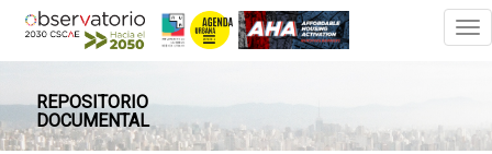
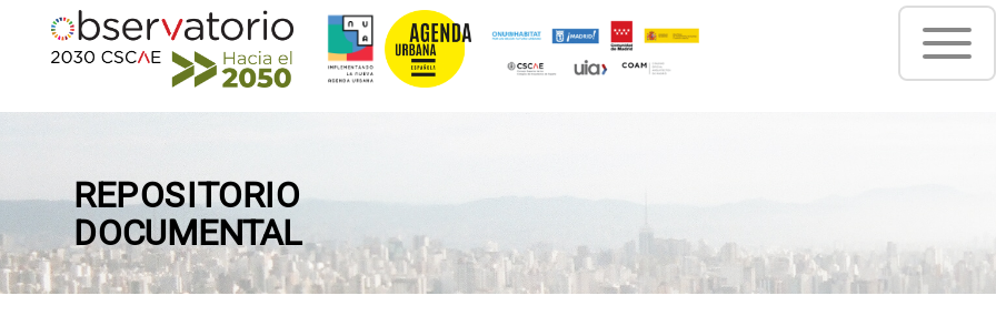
- [image]
+ [image]
